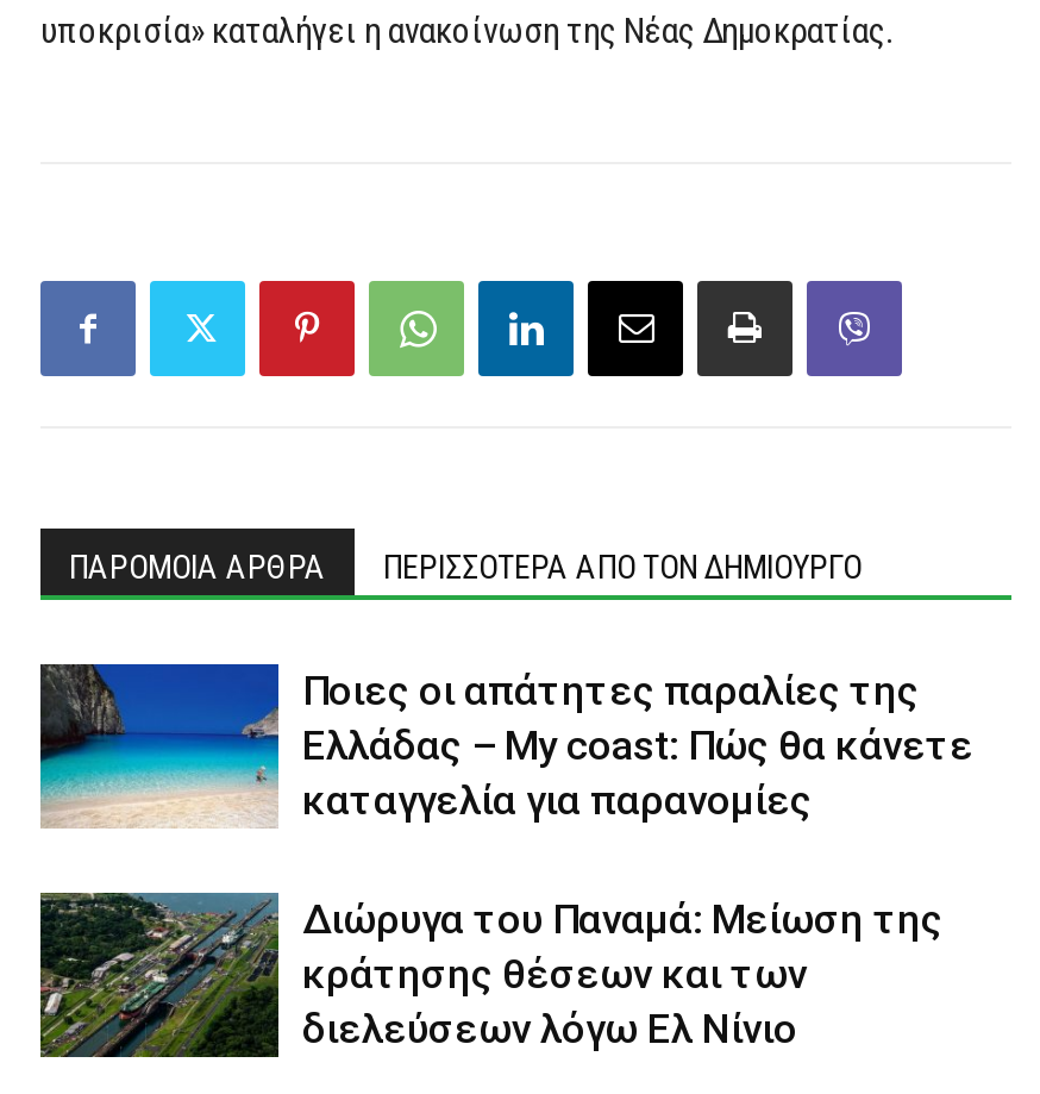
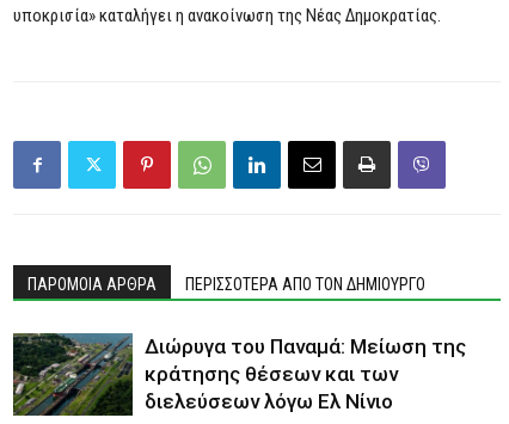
- [image]
- Ποιες οι απάτητες παραλίες της
- Ελλάδας – My coast: Πώς θα κάνετε
- καταγγελία για παρανομίες
